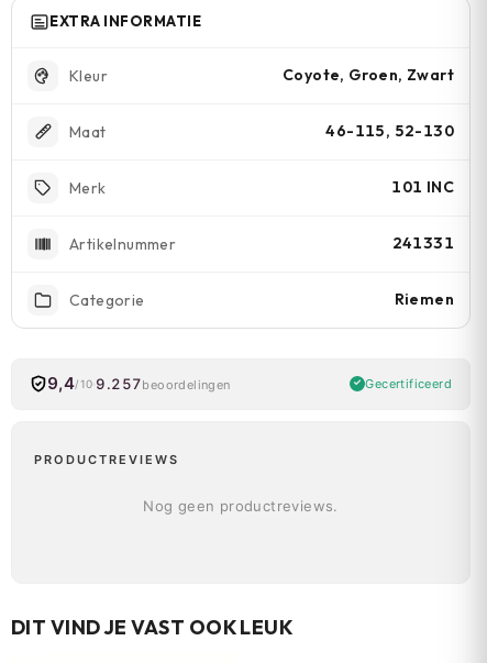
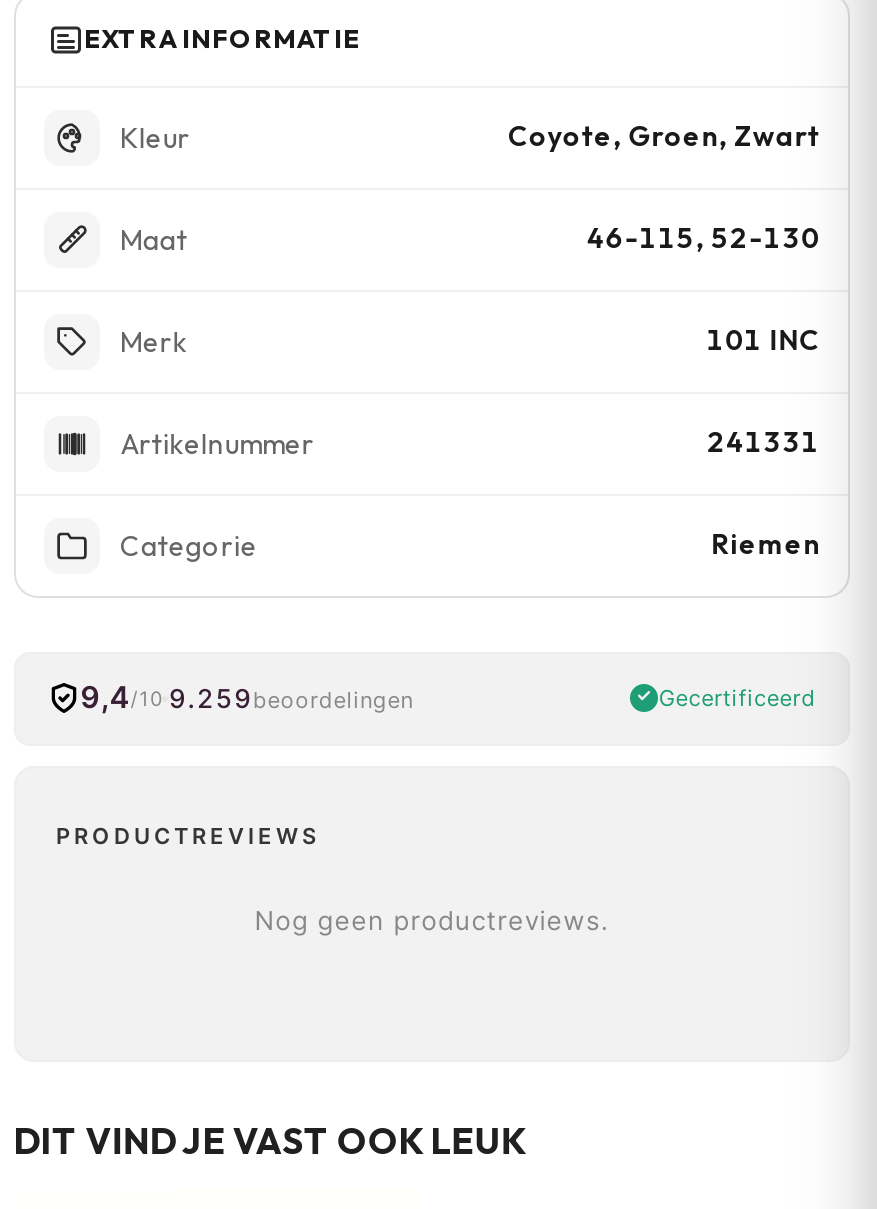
- 9,4/10 9.257beoordelingen
+ 9,4/10 9.259beoordelingen
